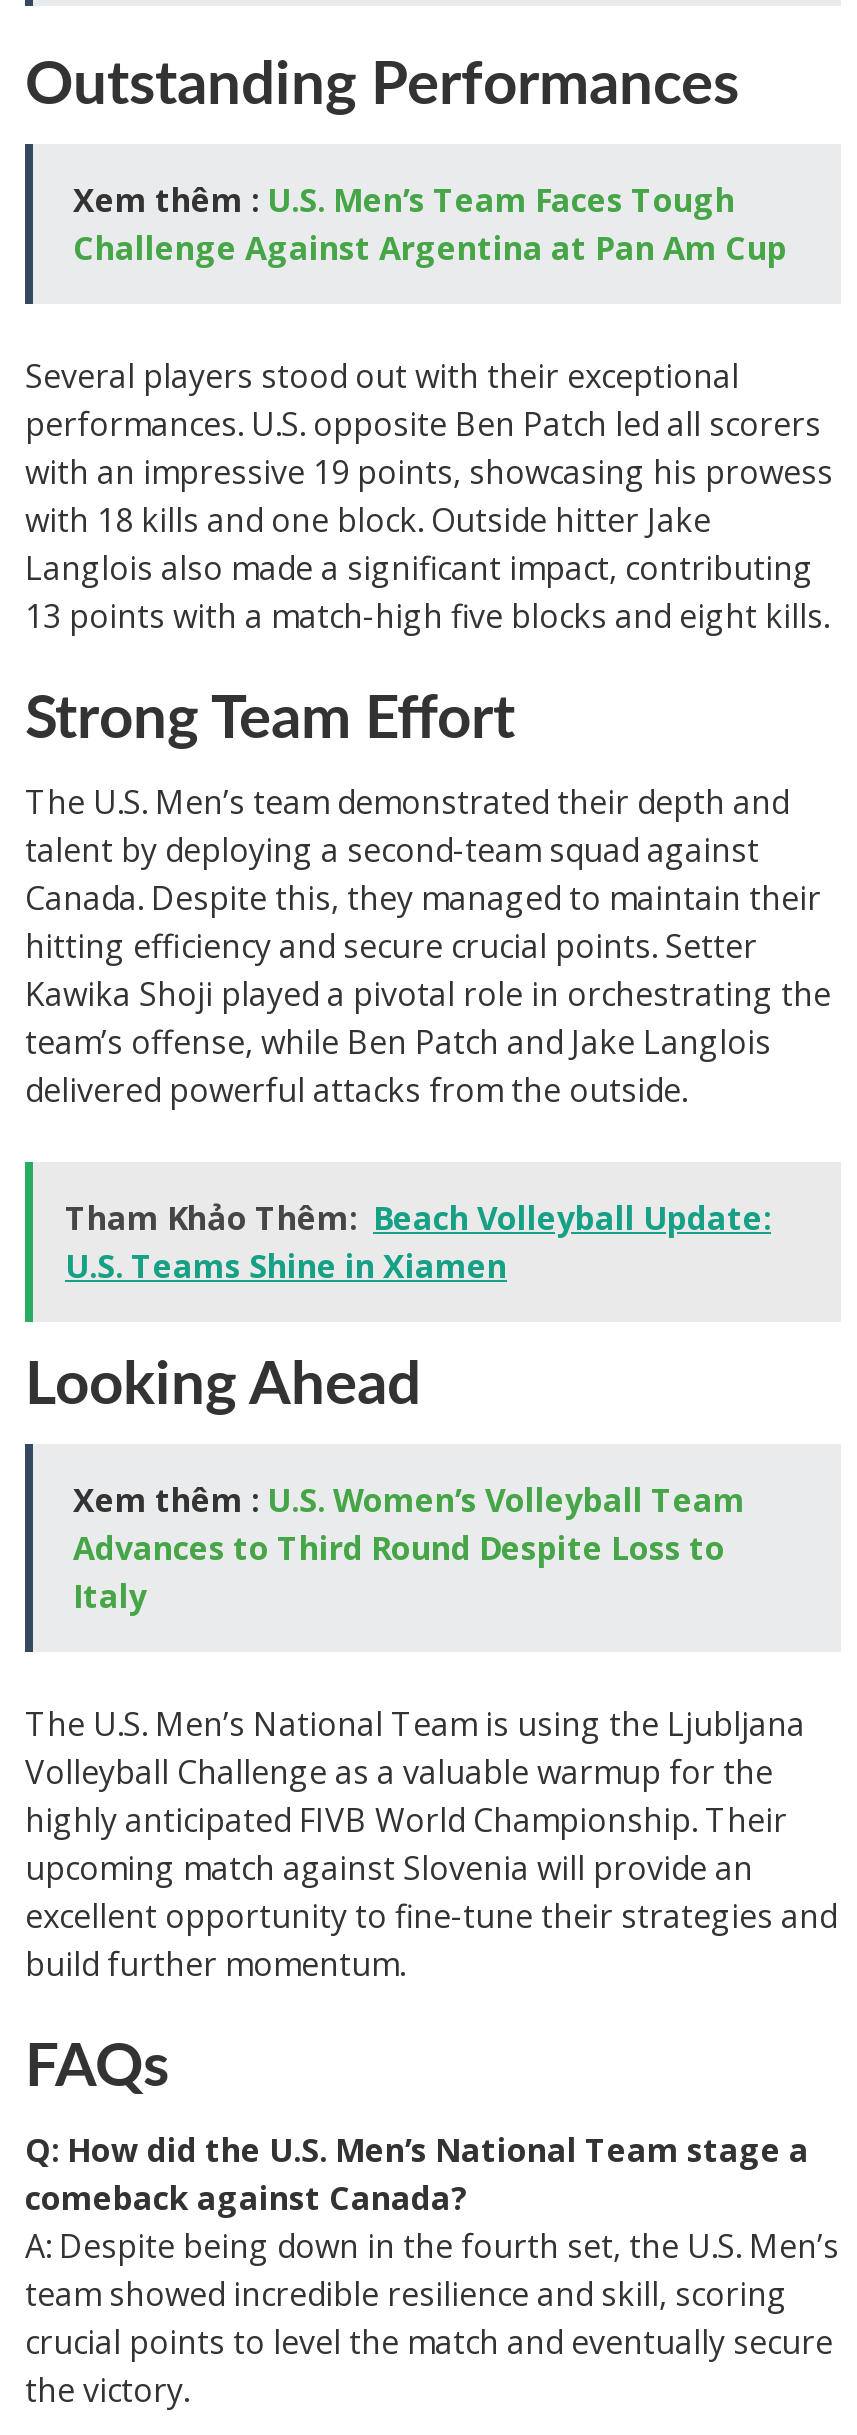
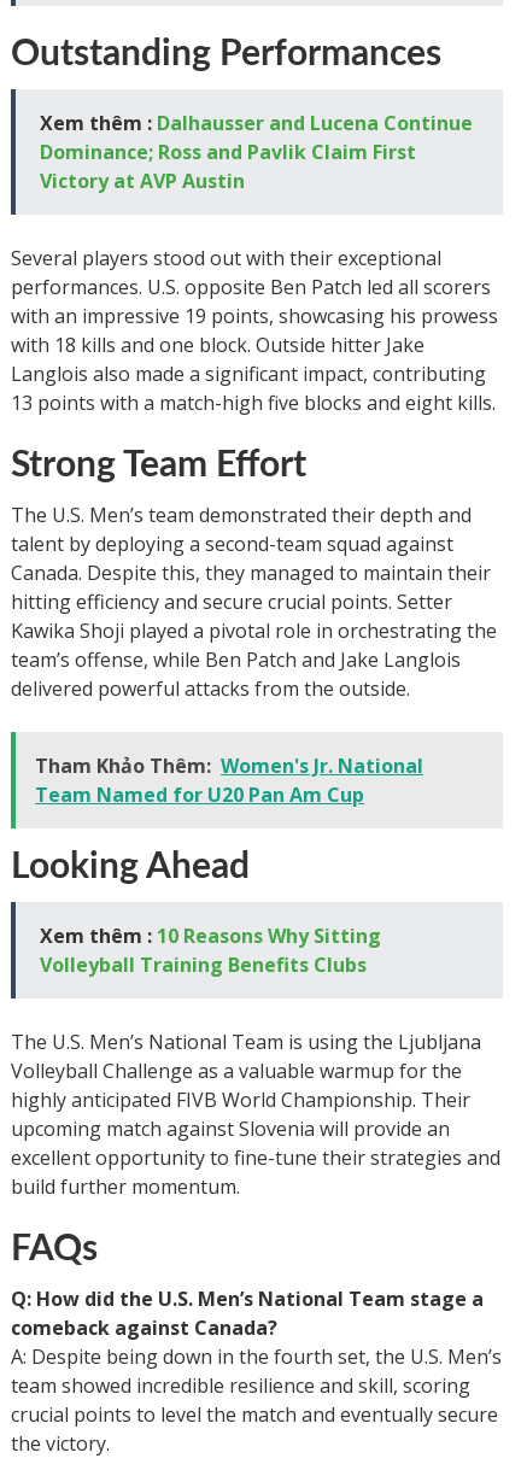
- Xem thêm : U.S. Men’s Team Faces Tough
- Challenge Against Argentina at Pan Am Cup
+ Xem thêm : Dalhausser and Lucena Continue
+ Dominance; Ross and Pavlik Claim First
+ Victory at AVP Austin

moved down: Several players stood out with their exceptional | performances. U.S. opposite Ben Patch led all scorers | with an impressive 19 points, showcasing his prowess | ... | team’s offense, while Ben Patch and Jake Langlois | delivered powerful attacks from the outside.

- Tham Khảo Thêm: Beach Volleyball Update:
- U.S. Teams Shine in Xiamen
+ Tham Khảo Thêm: Women's Jr. National
+ Team Named for U20 Pan Am Cup

moved down: Looking Ahead

- Xem thêm : U.S. Women’s Volleyball Team
- Advances to Third Round Despite Loss to
- Italy
+ Xem thêm : 10 Reasons Why Sitting
+ Volleyball Training Benefits Clubs
